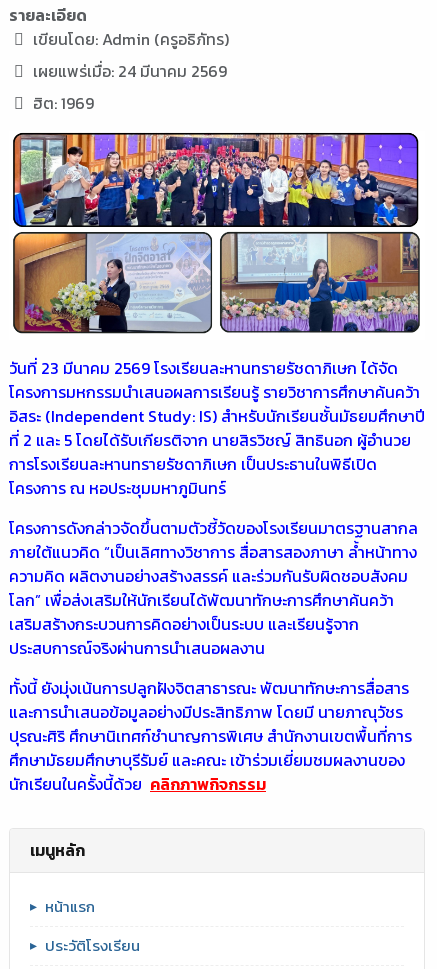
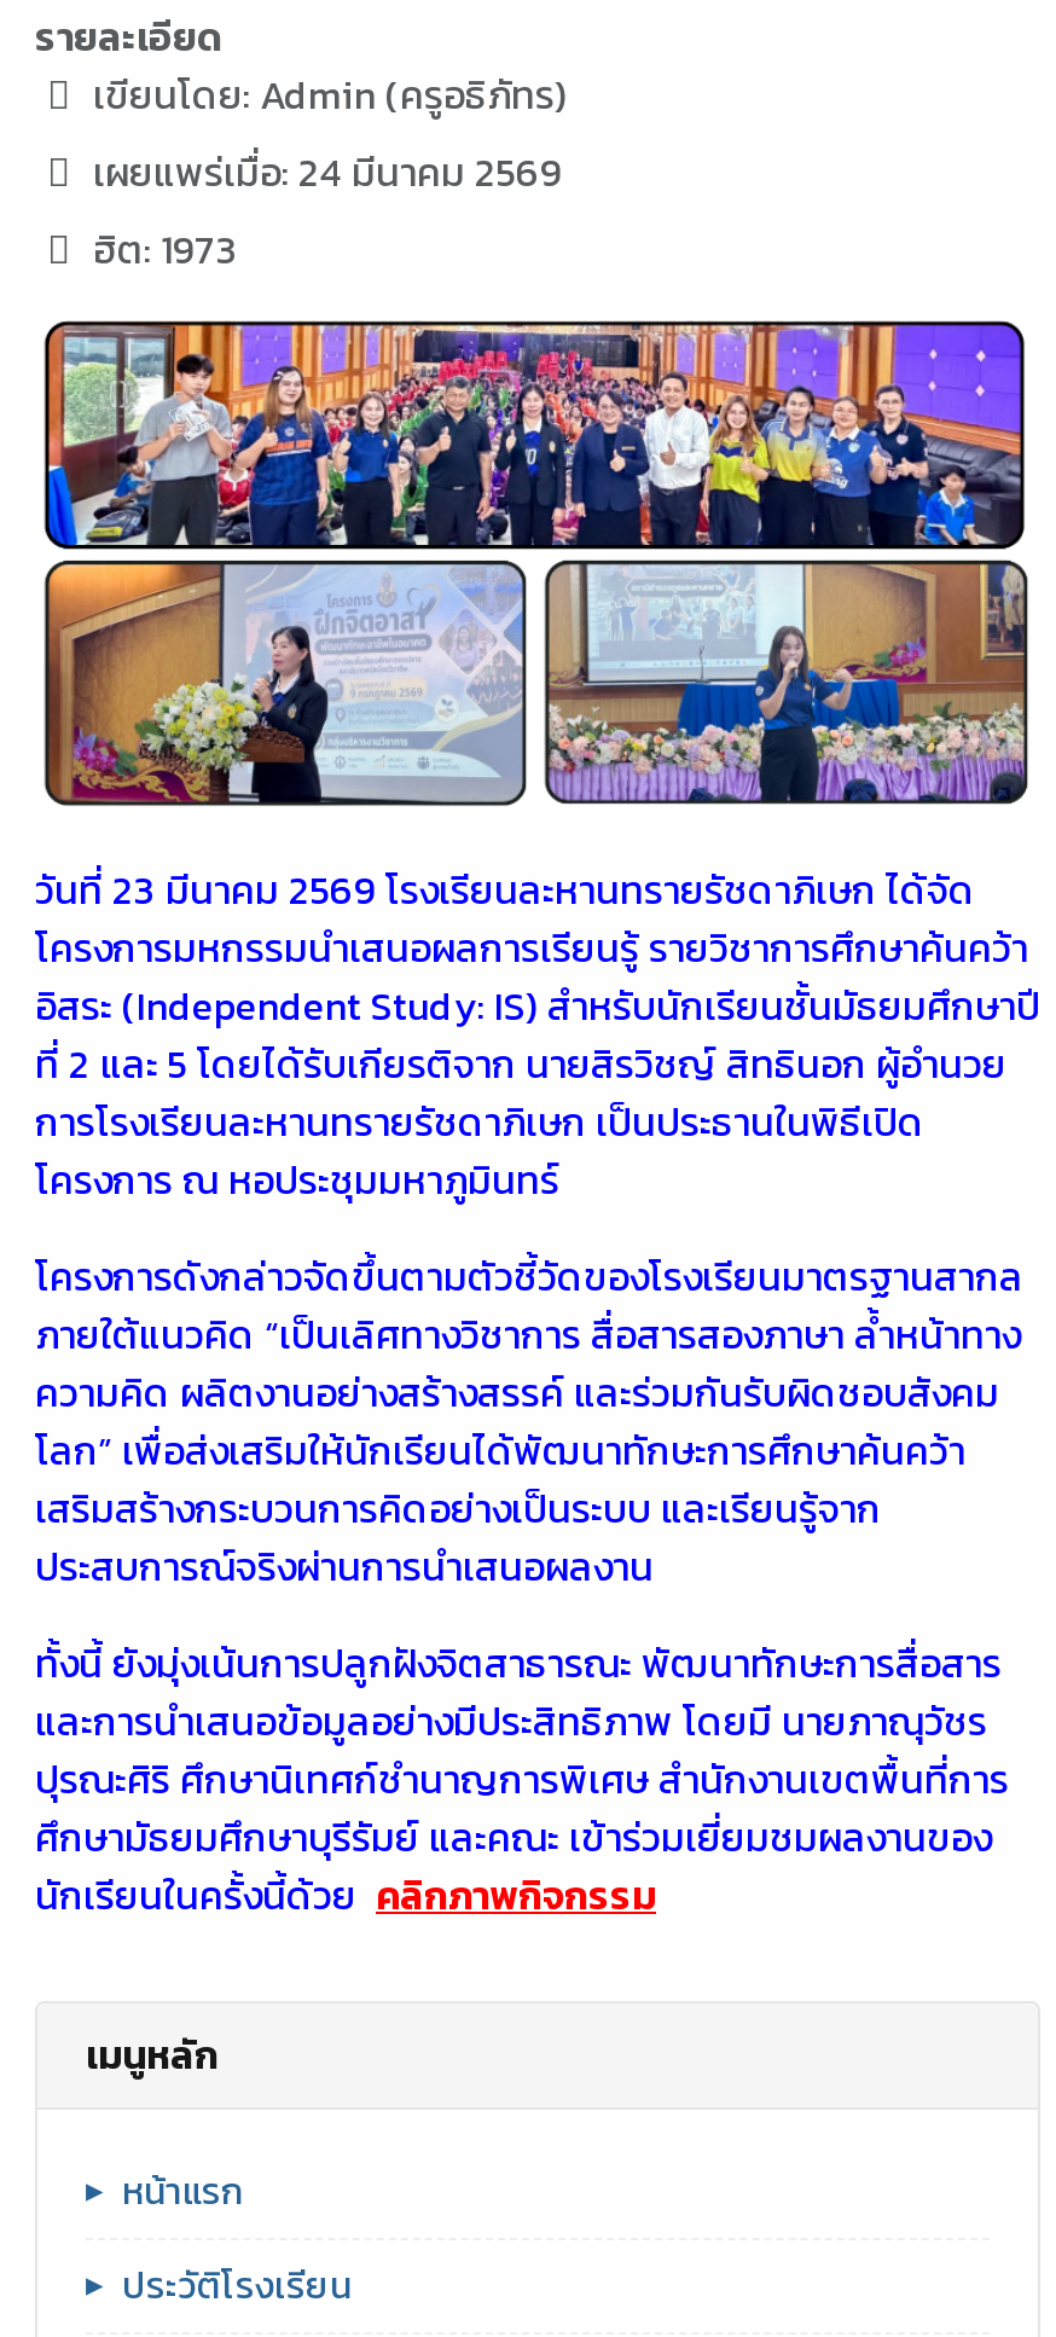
- ฮิต: 1969
+ ฮิต: 1973
